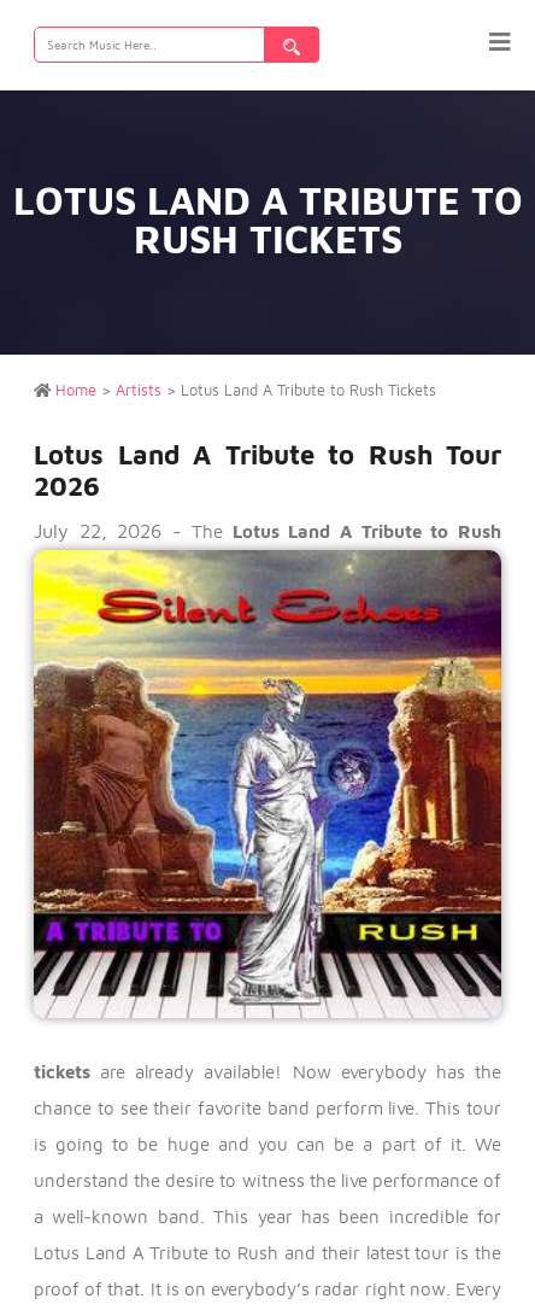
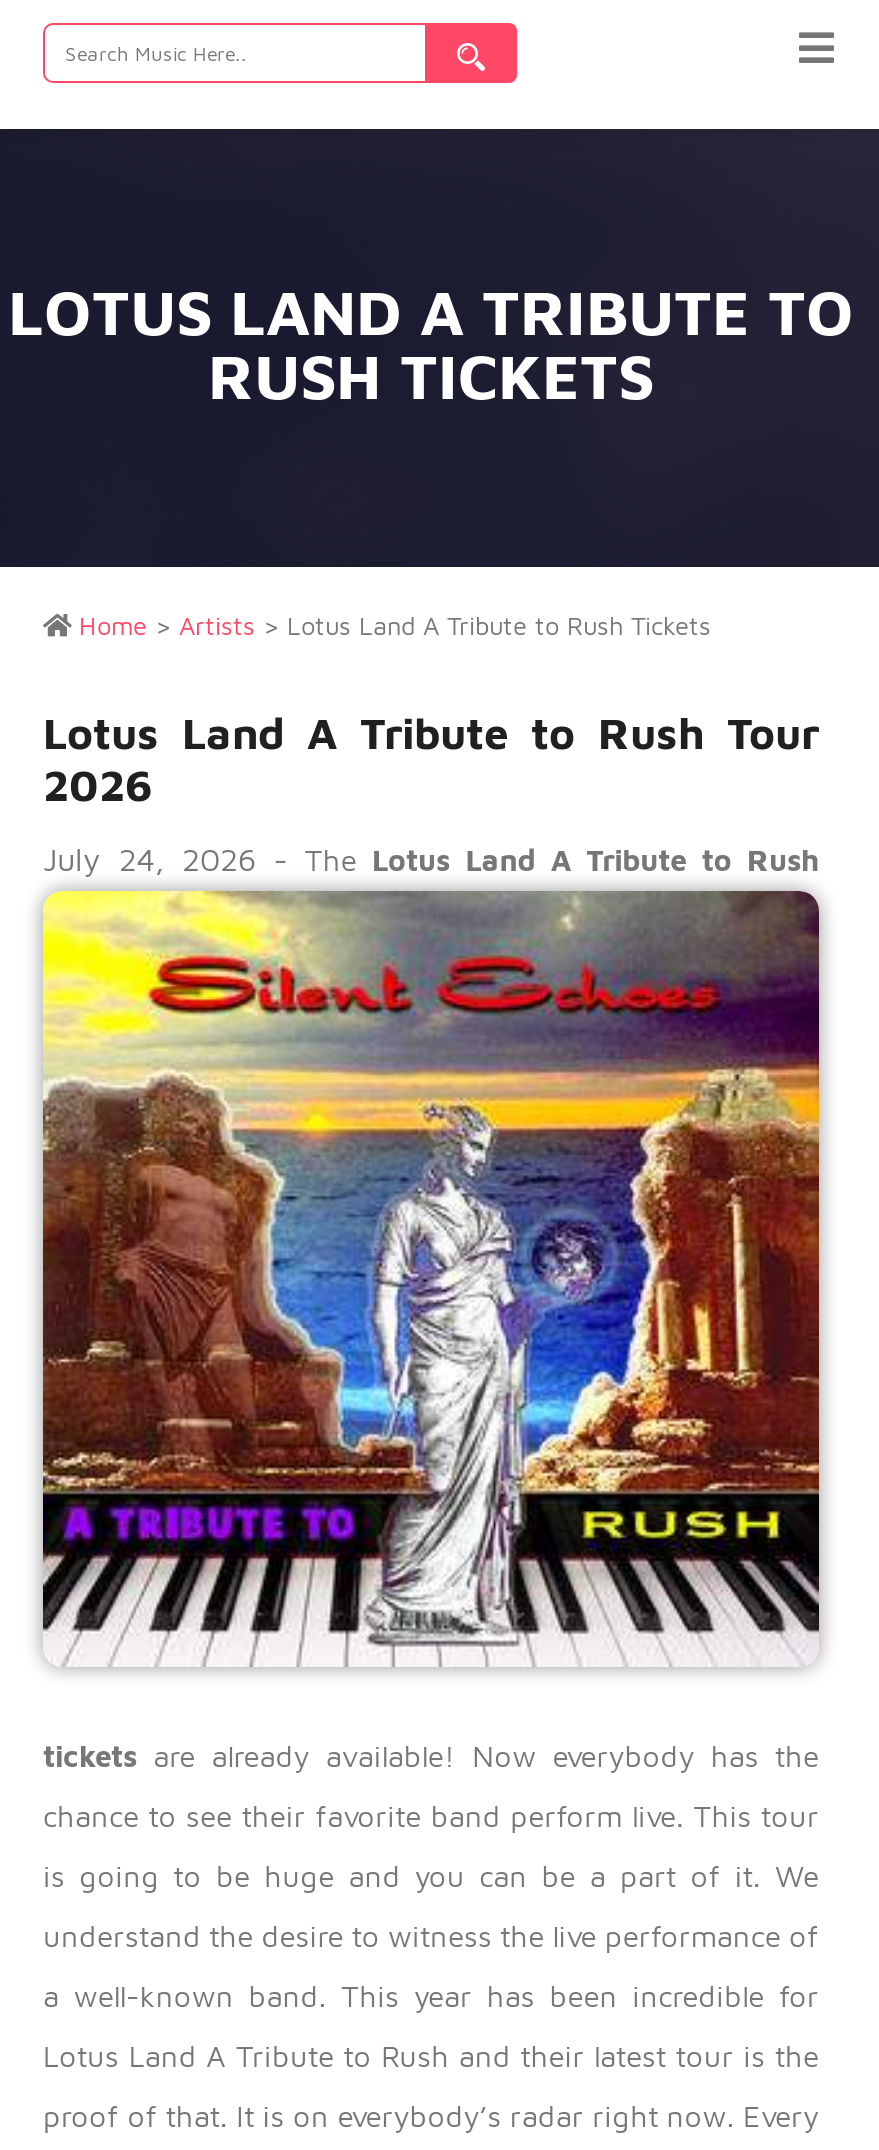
- July 22, 2026 - The Lotus Land A Tribute to Rush
+ July 24, 2026 - The Lotus Land A Tribute to Rush
